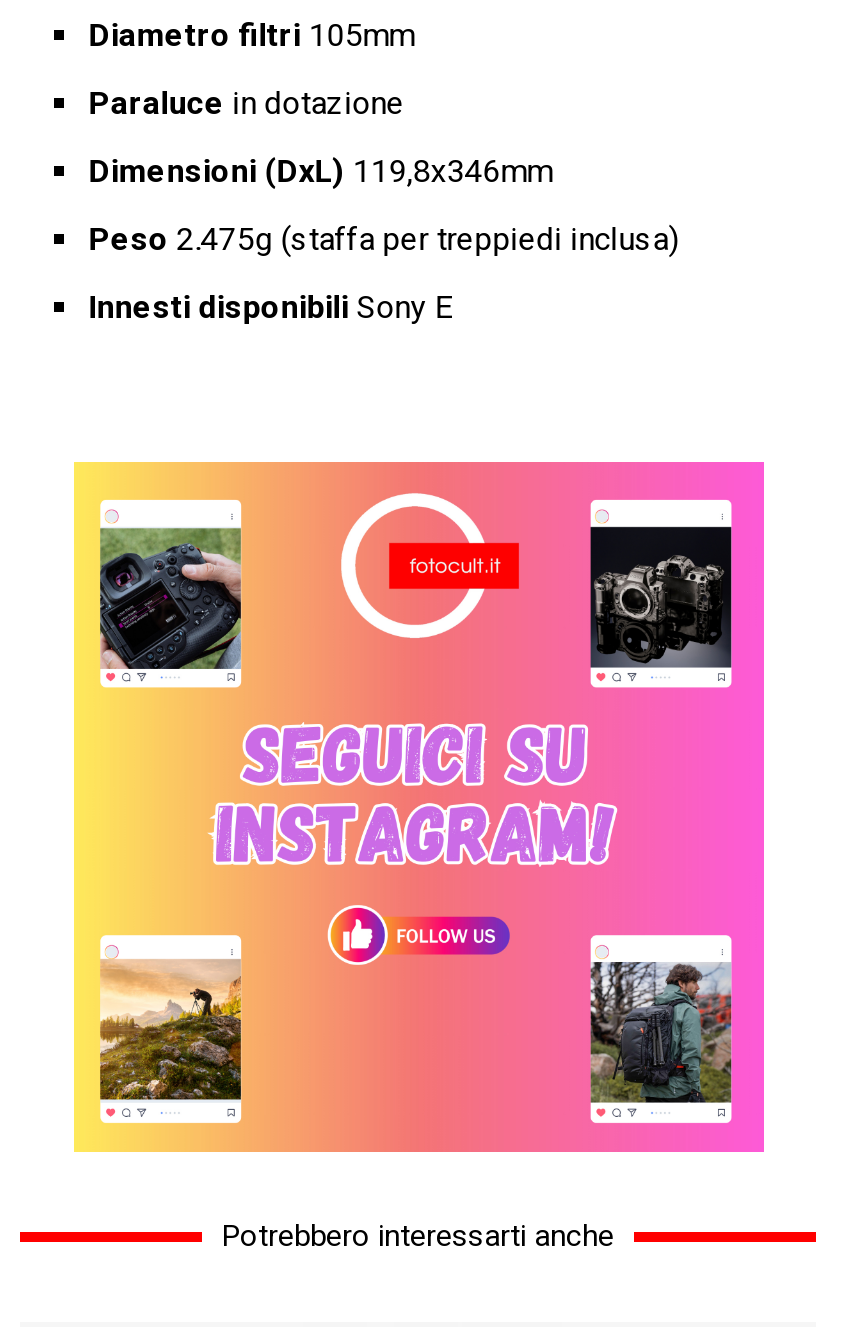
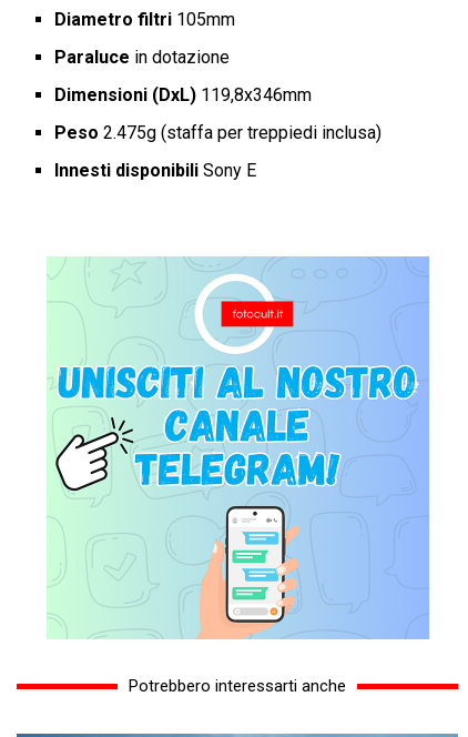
- [image]
+ [image]
